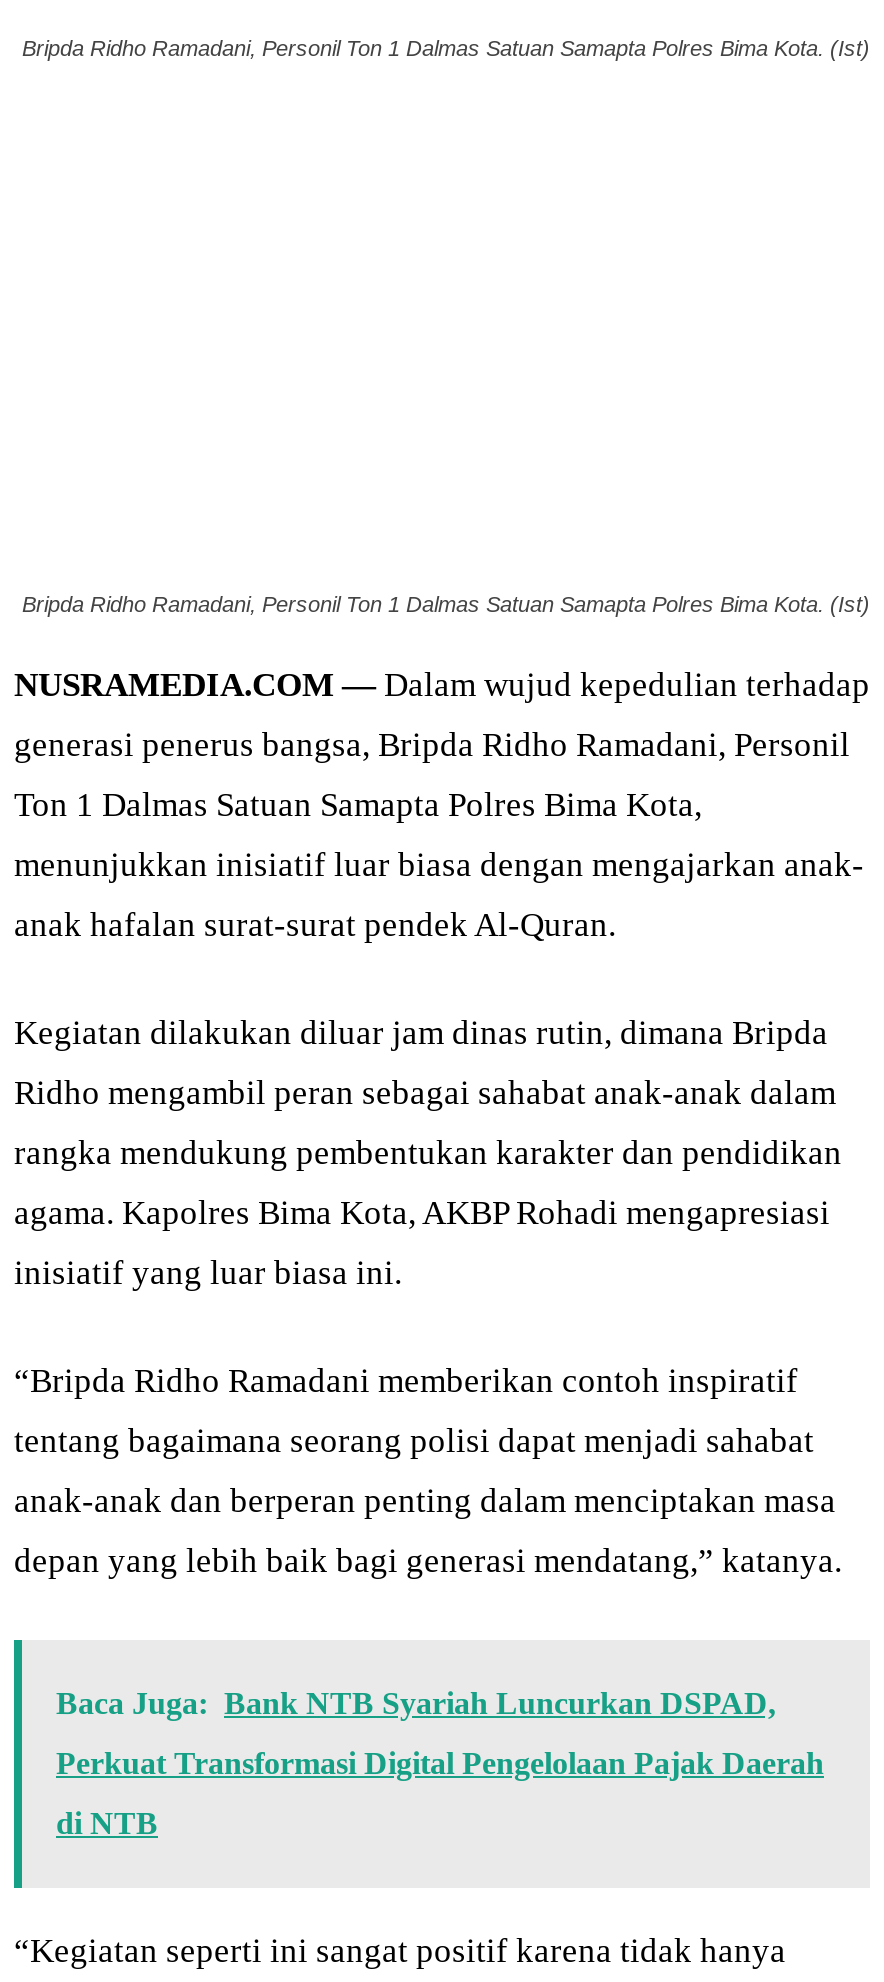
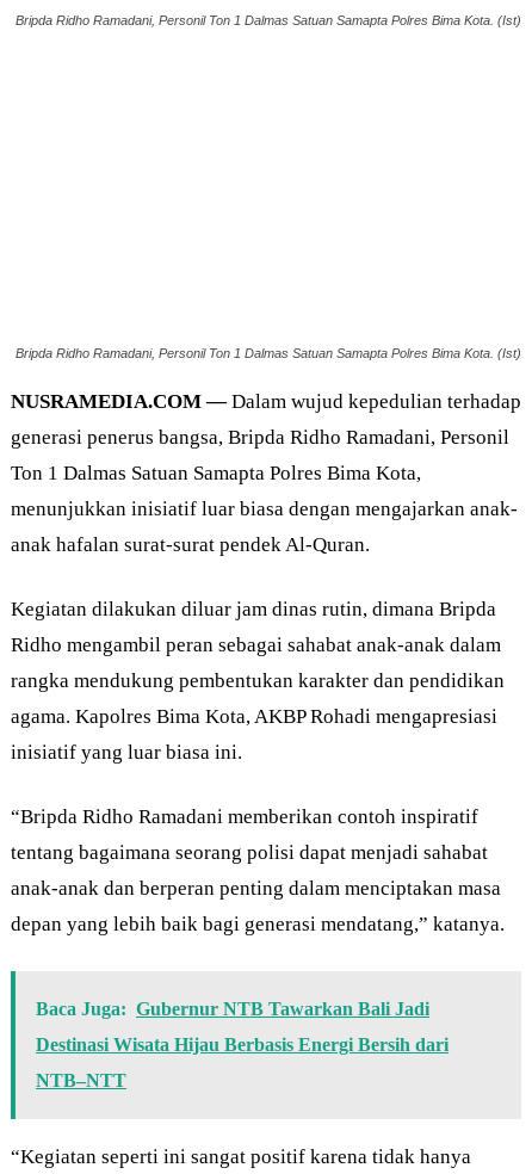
- Baca Juga: Bank NTB Syariah Luncurkan DSPAD,
+ Baca Juga: Gubernur NTB Tawarkan Bali Jadi

- Perkuat Transformasi Digital Pengelolaan Pajak Daerah
+ Destinasi Wisata Hijau Berbasis Energi Bersih dari

- di NTB
+ NTB–NTT
